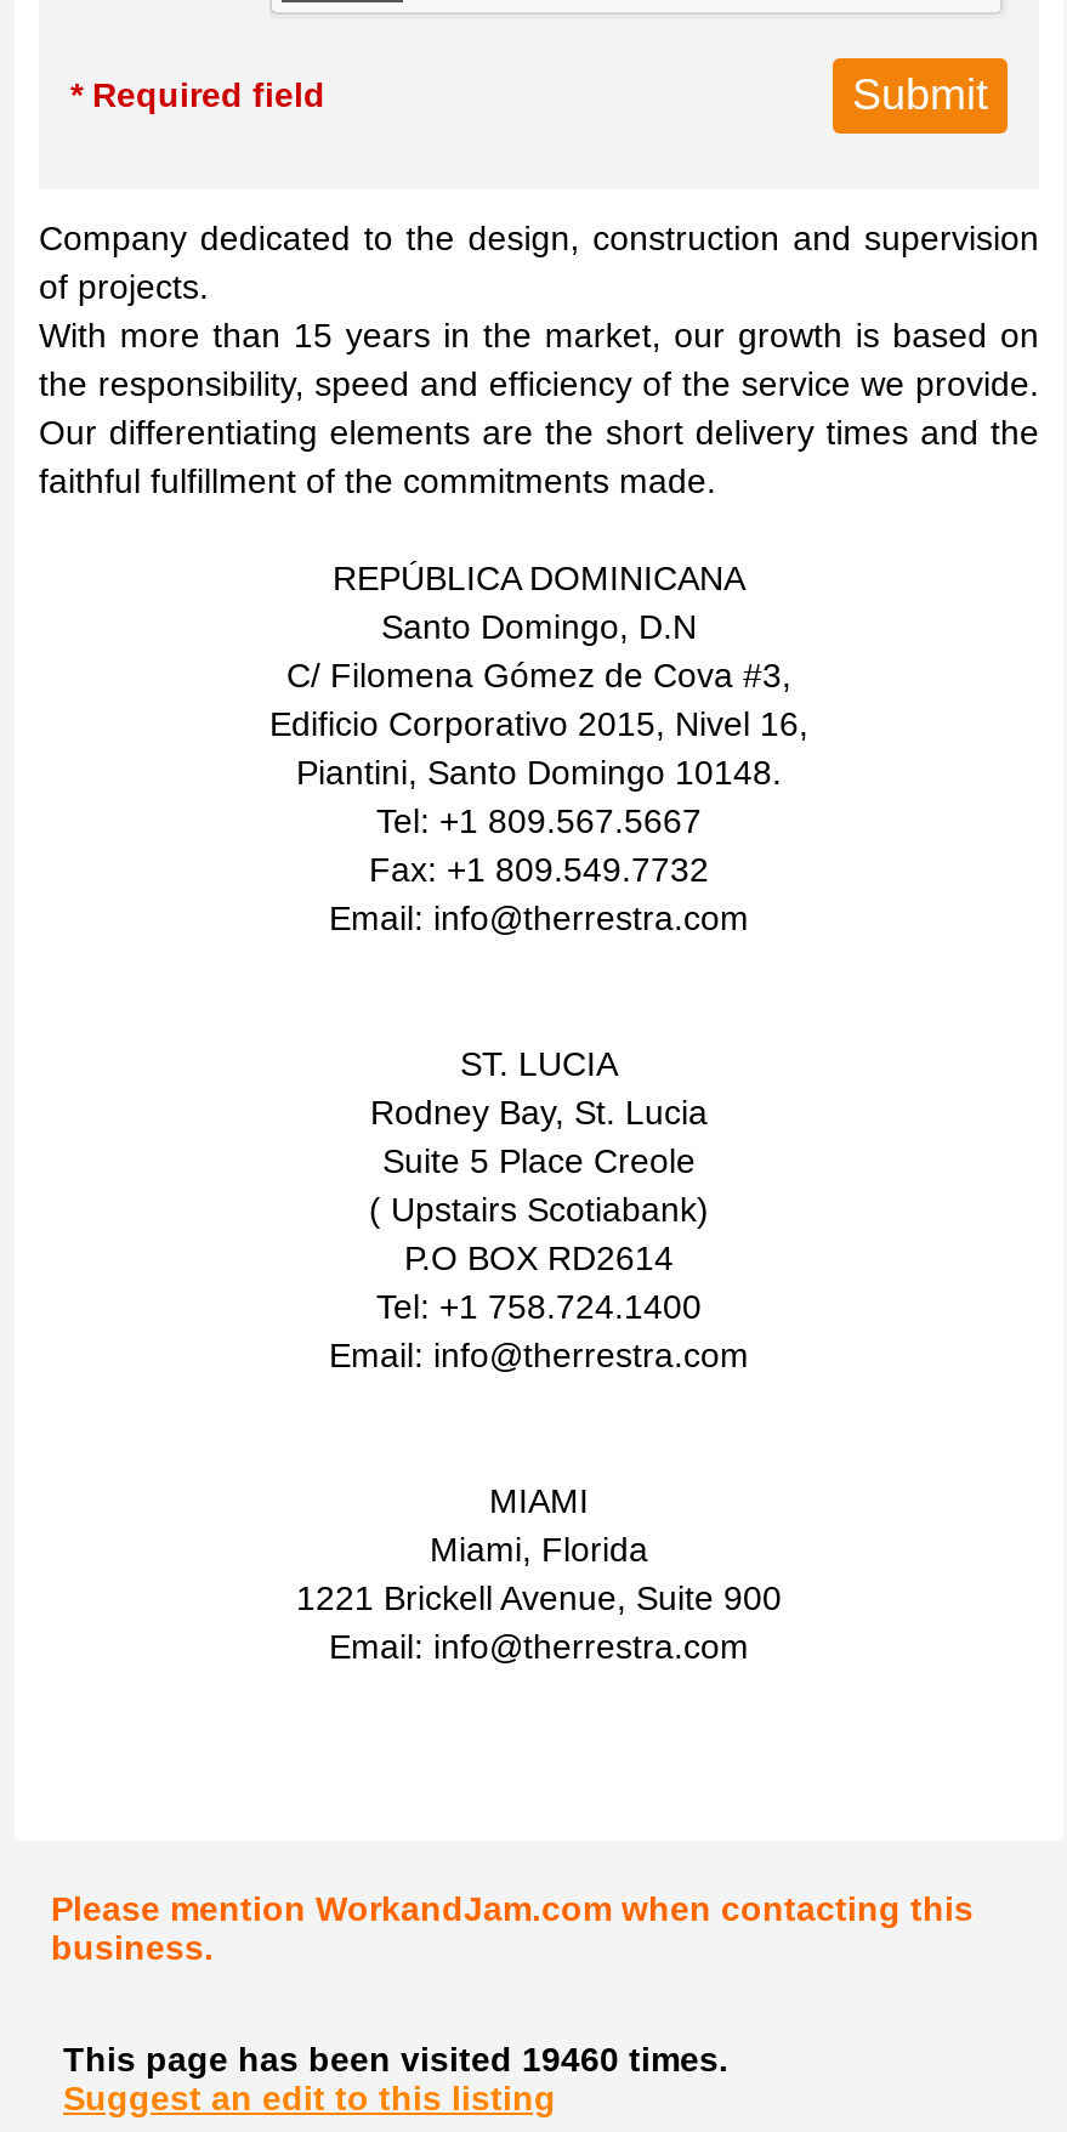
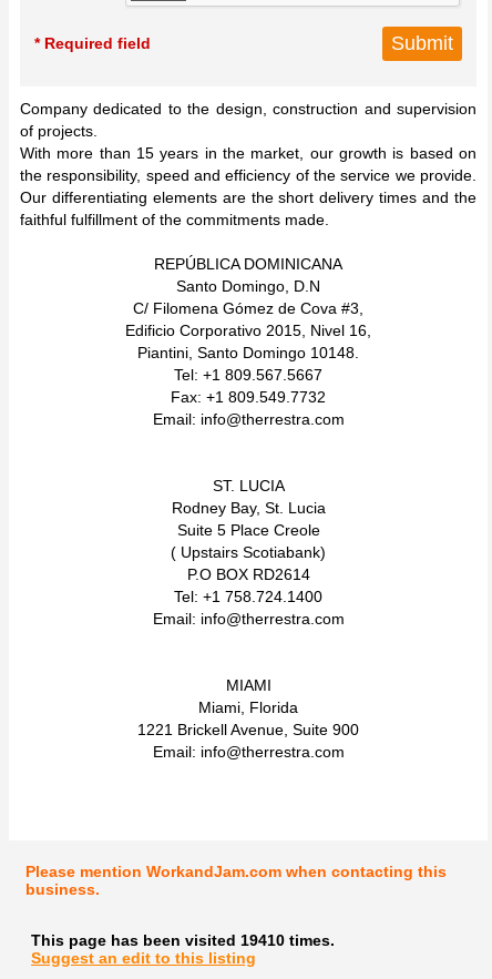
- This page has been visited 19460 times.
+ This page has been visited 19410 times.
